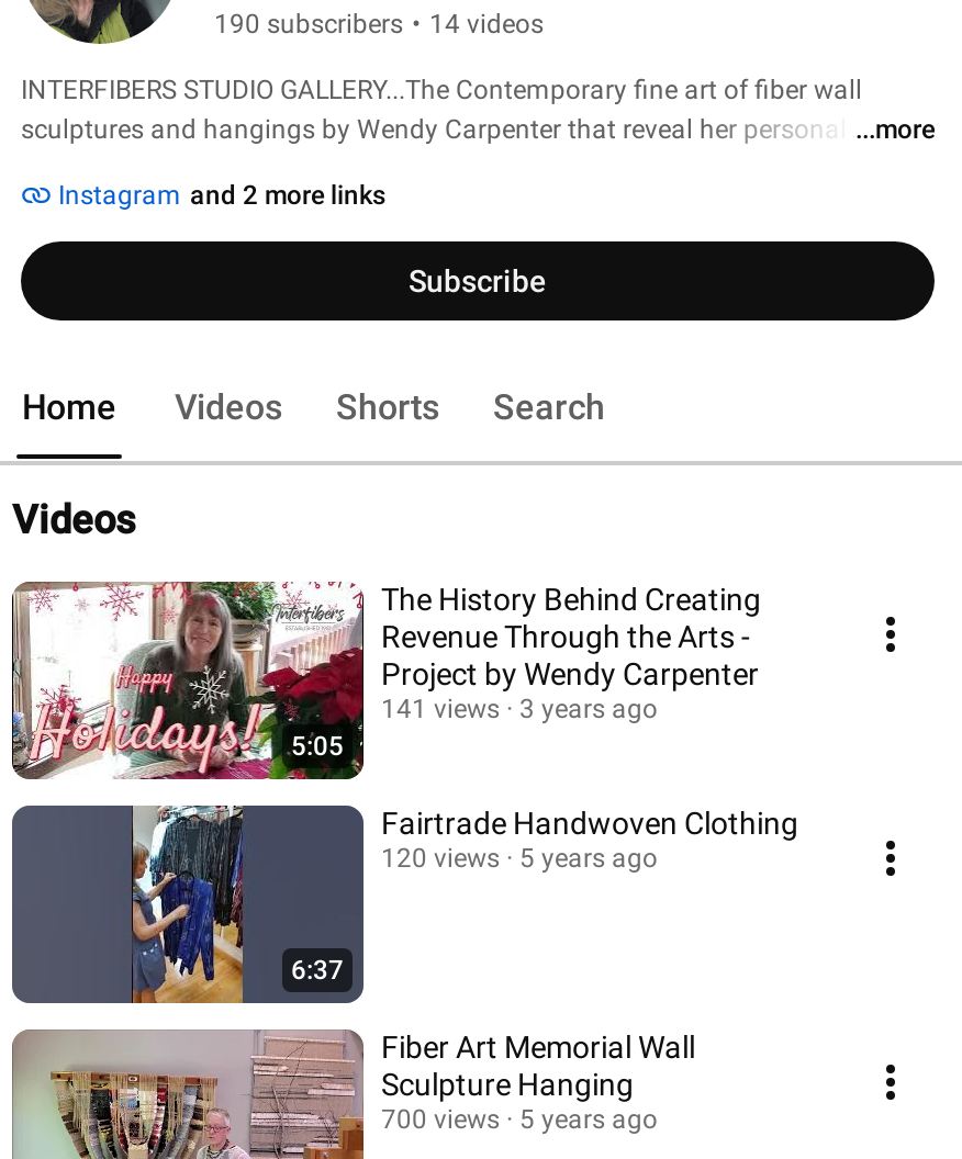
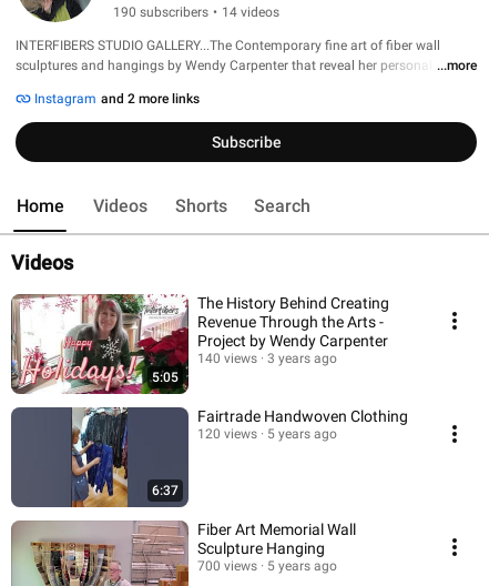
- 141 views 3 years ago
+ 140 views 3 years ago
